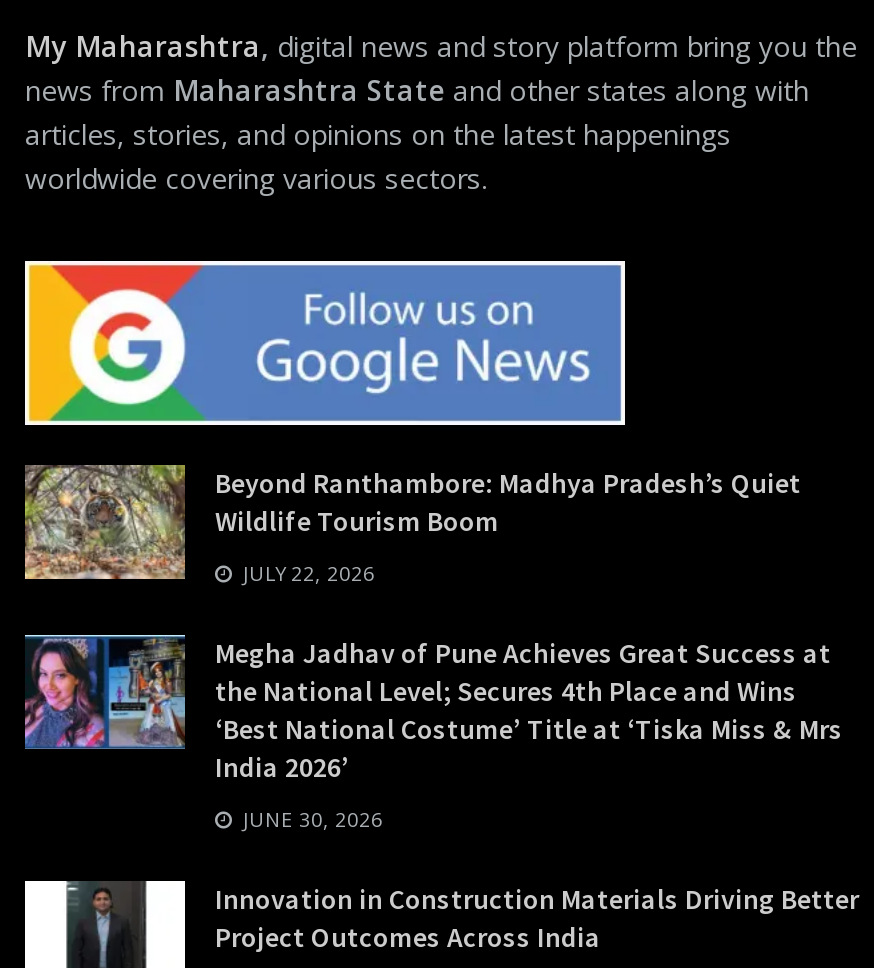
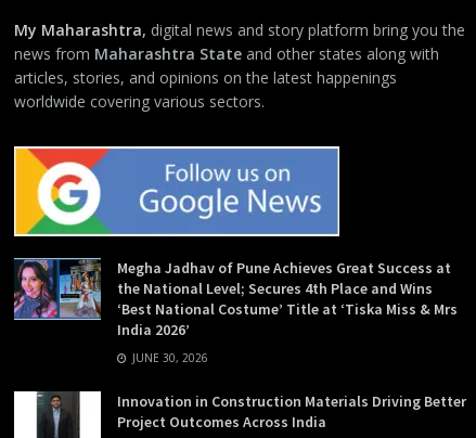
- [image]
- Beyond Ranthambore: Madhya Pradesh’s Quiet
- Wildlife Tourism Boom
- JULY 22, 2026
